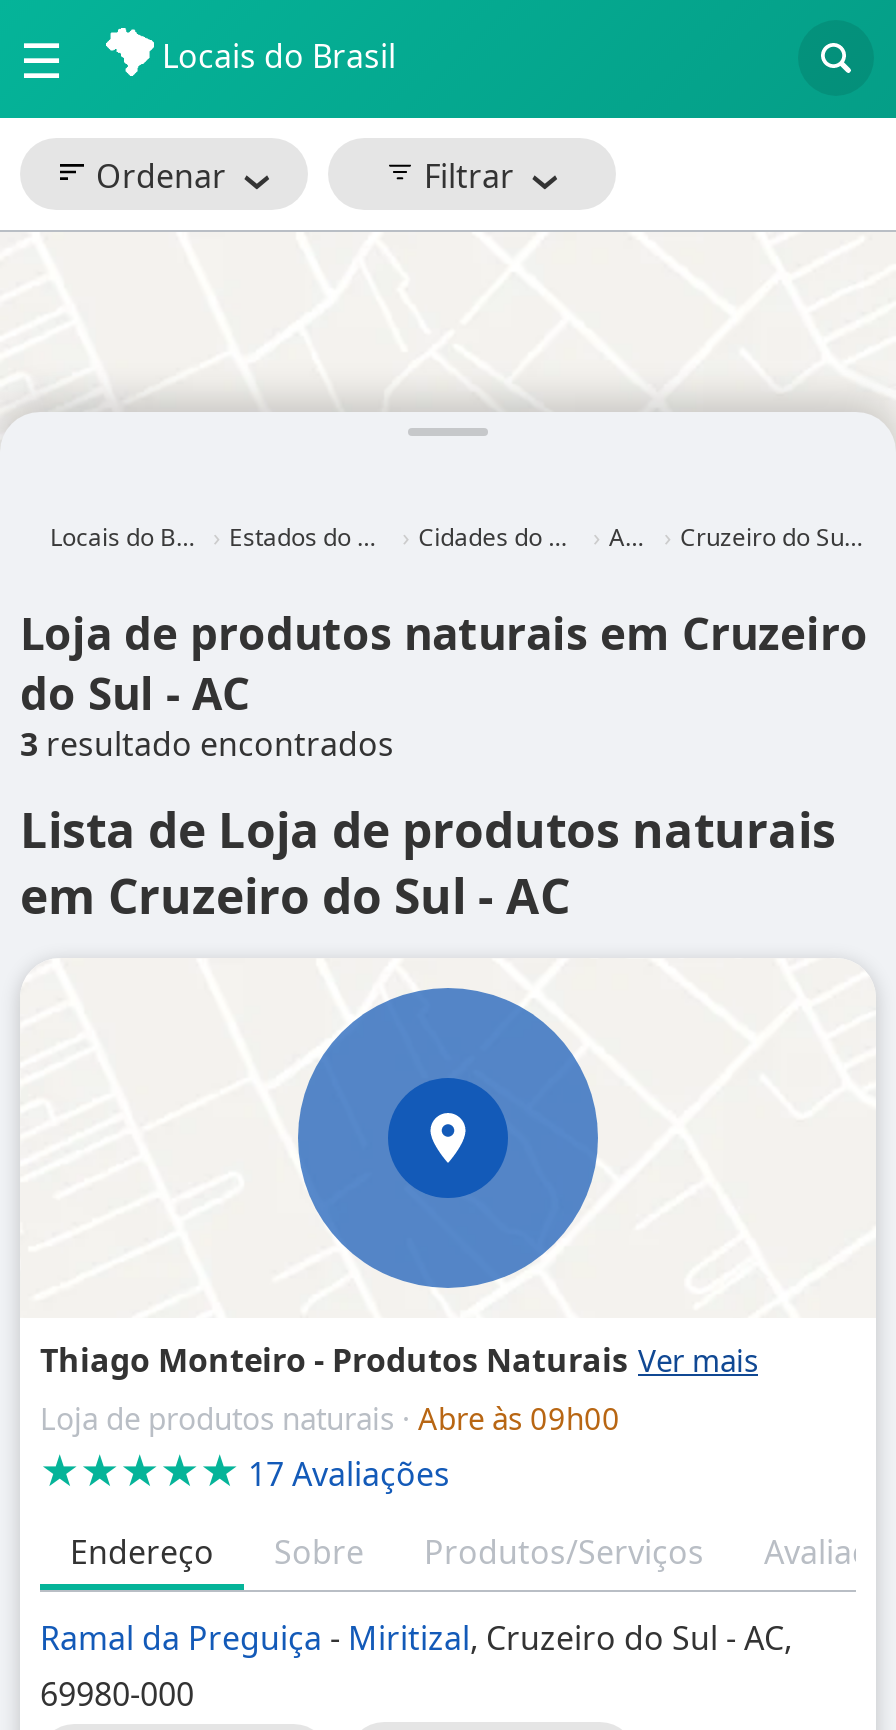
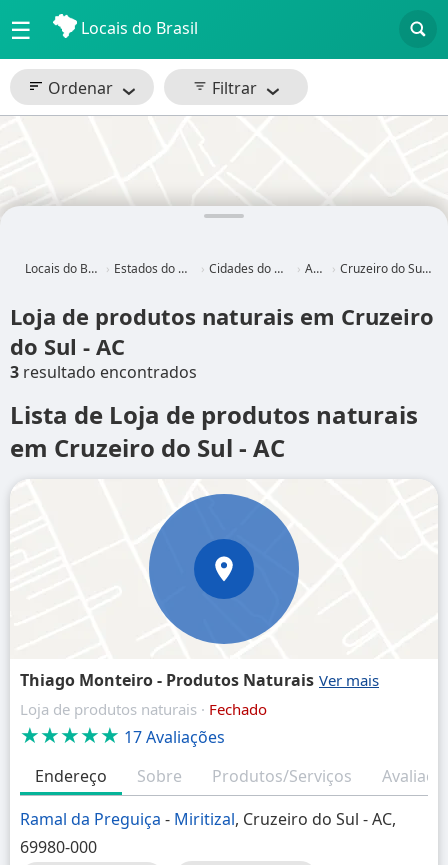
- Loja de produtos naturais · Abre às 09h00
+ Loja de produtos naturais · Fechado
